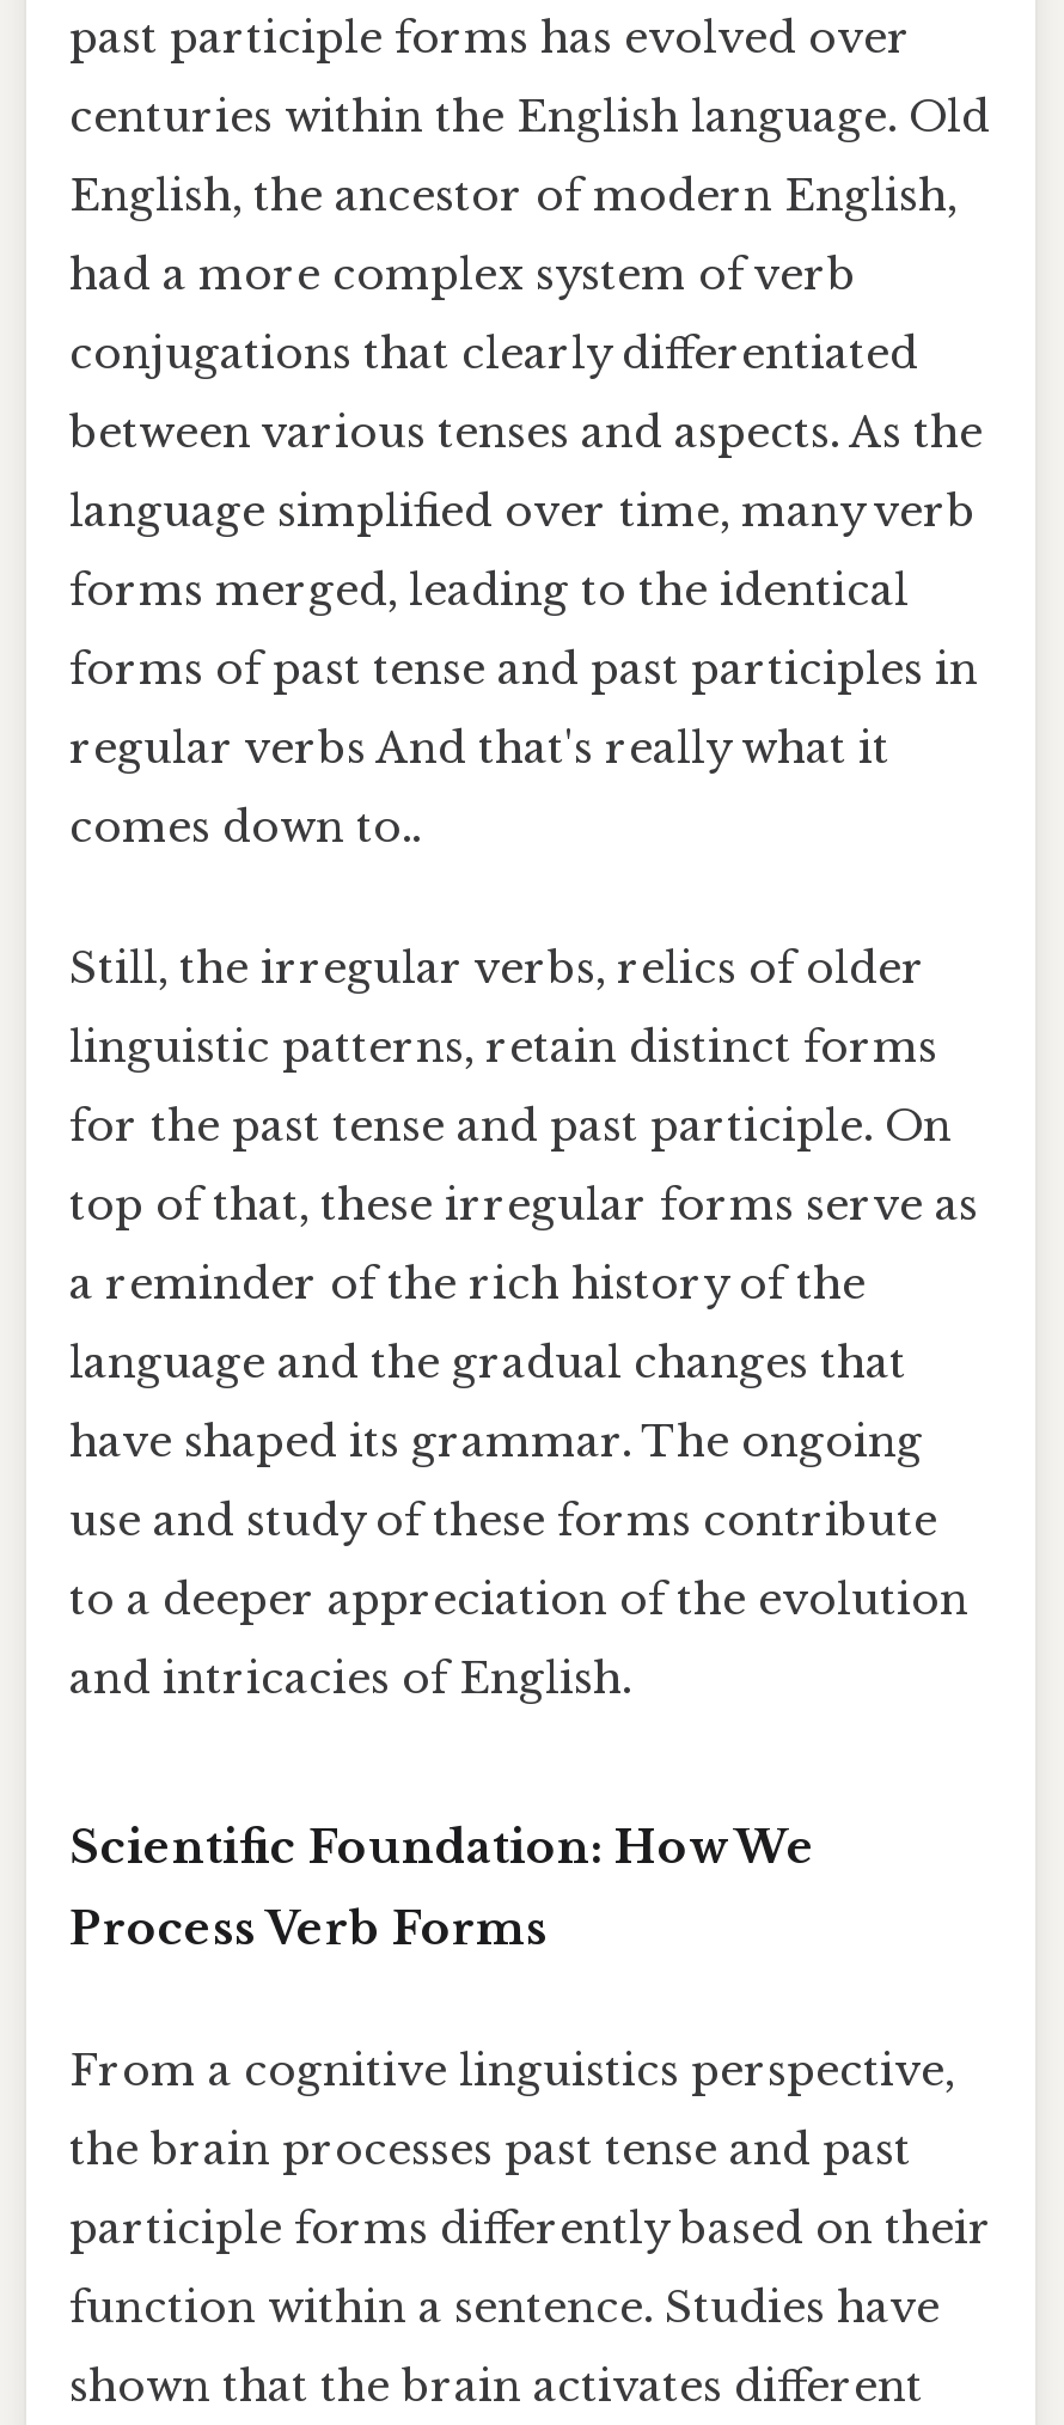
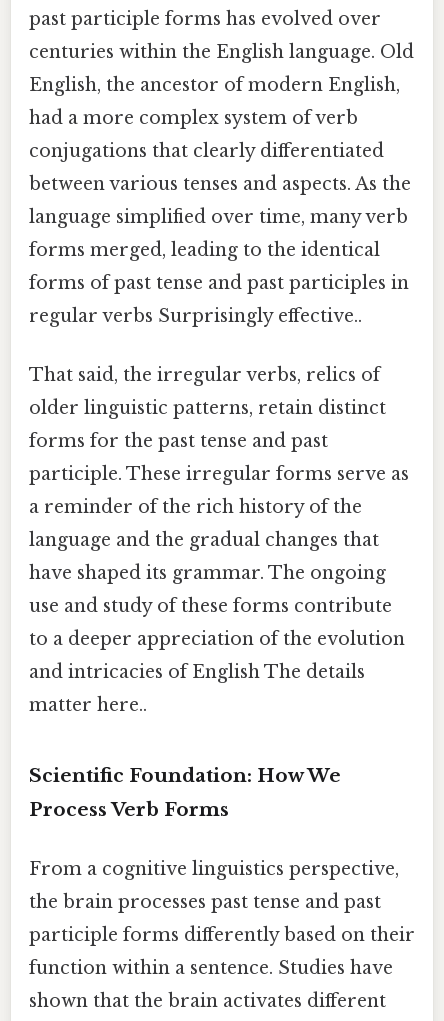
- regular verbs And that's really what it
- comes down to..
- Still, the irregular verbs, relics of older
- linguistic patterns, retain distinct forms
- for the past tense and past participle. On
- top of that, these irregular forms serve as
+ regular verbs Surprisingly effective..
+ That said, the irregular verbs, relics of
+ older linguistic patterns, retain distinct
+ forms for the past tense and past
+ participle. These irregular forms serve as

moved up: a reminder of the rich history of the | language and the gradual changes that | have shaped its grammar. The ongoing | use and study of these forms contribute | to a deeper appreciation of the evolution

- and intricacies of English.
+ and intricacies of English The details
+ matter here..
